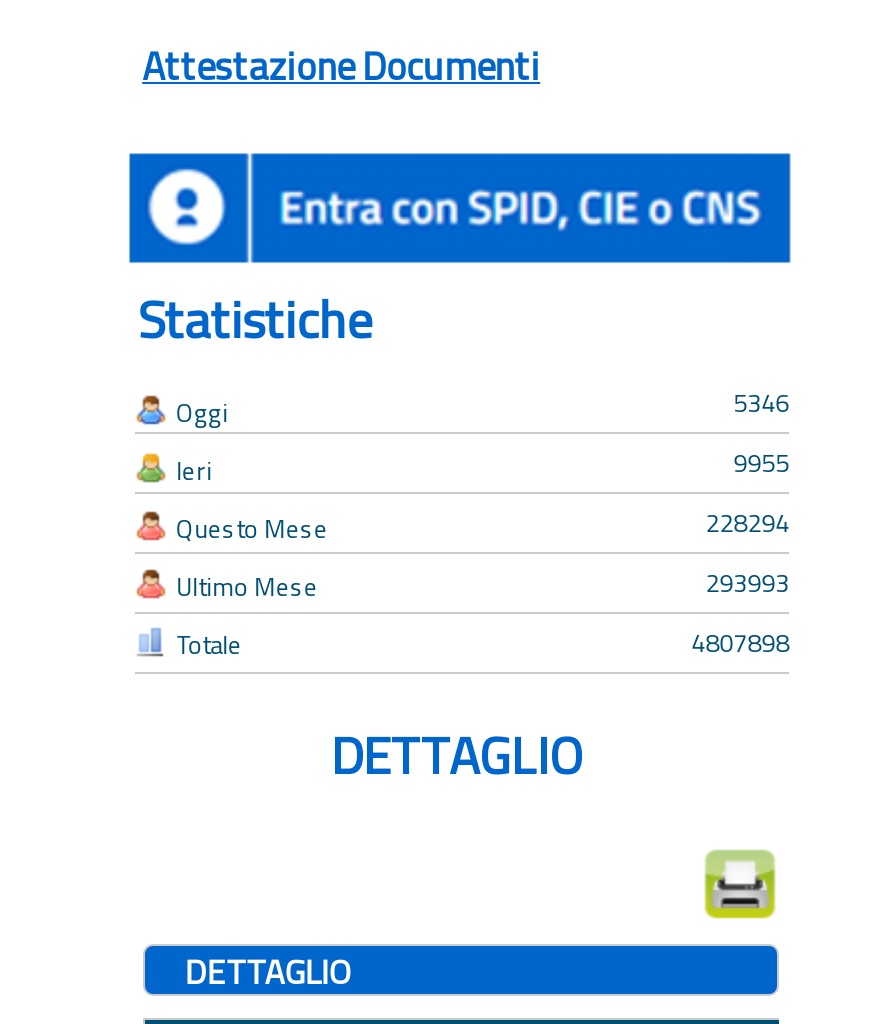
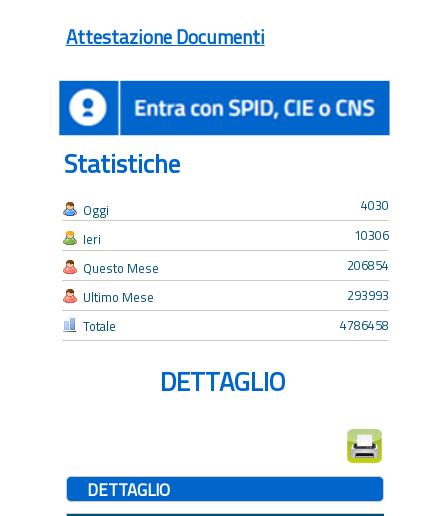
- 5346
+ 4030

- 9955
+ 10306

- 228294
+ 206854

- 4807898
+ 4786458
